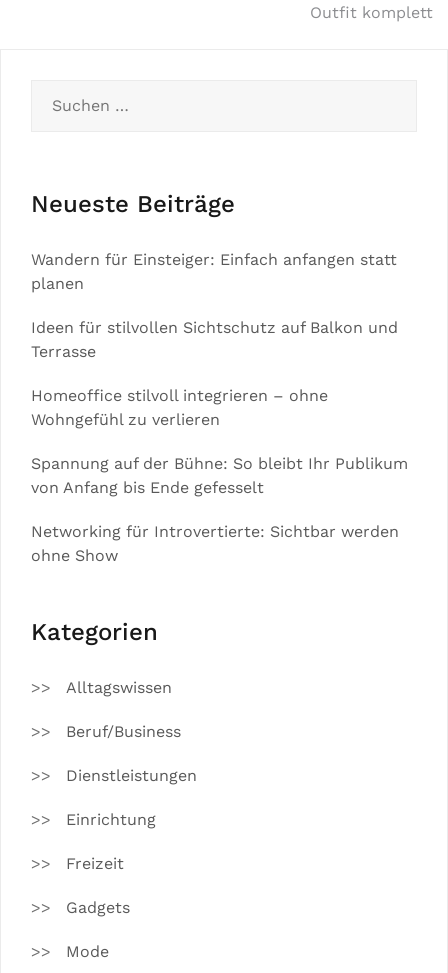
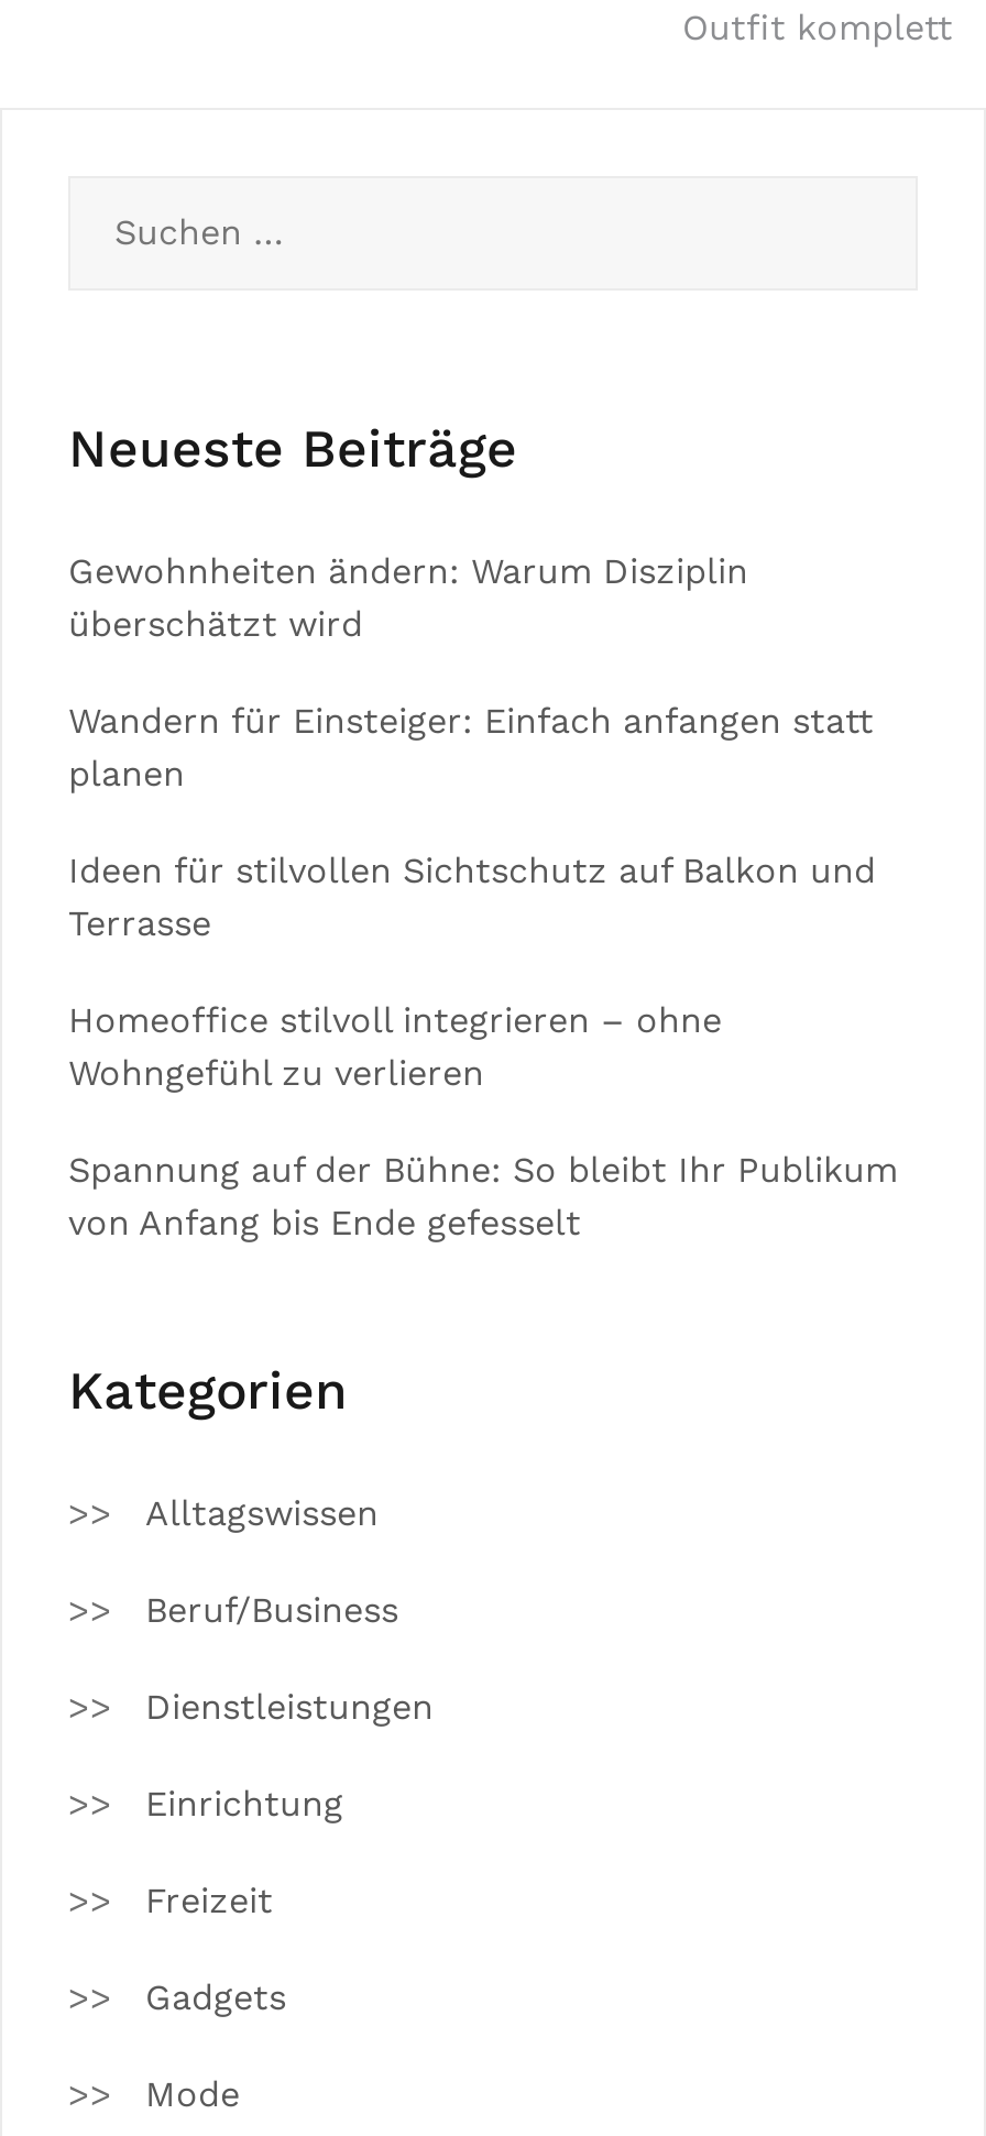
+ Gewohnheiten ändern: Warum Disziplin
+ überschätzt wird

moved down: Wandern für Einsteiger: Einfach anfangen statt | planen | Ideen für stilvollen Sichtschutz auf Balkon und | Terrasse | Homeoffice stilvoll integrieren – ohne | Wohngefühl zu verlieren | Spannung auf der Bühne: So bleibt Ihr Publikum | von Anfang bis Ende gefesselt

- Networking für Introvertierte: Sichtbar werden
- ohne Show
